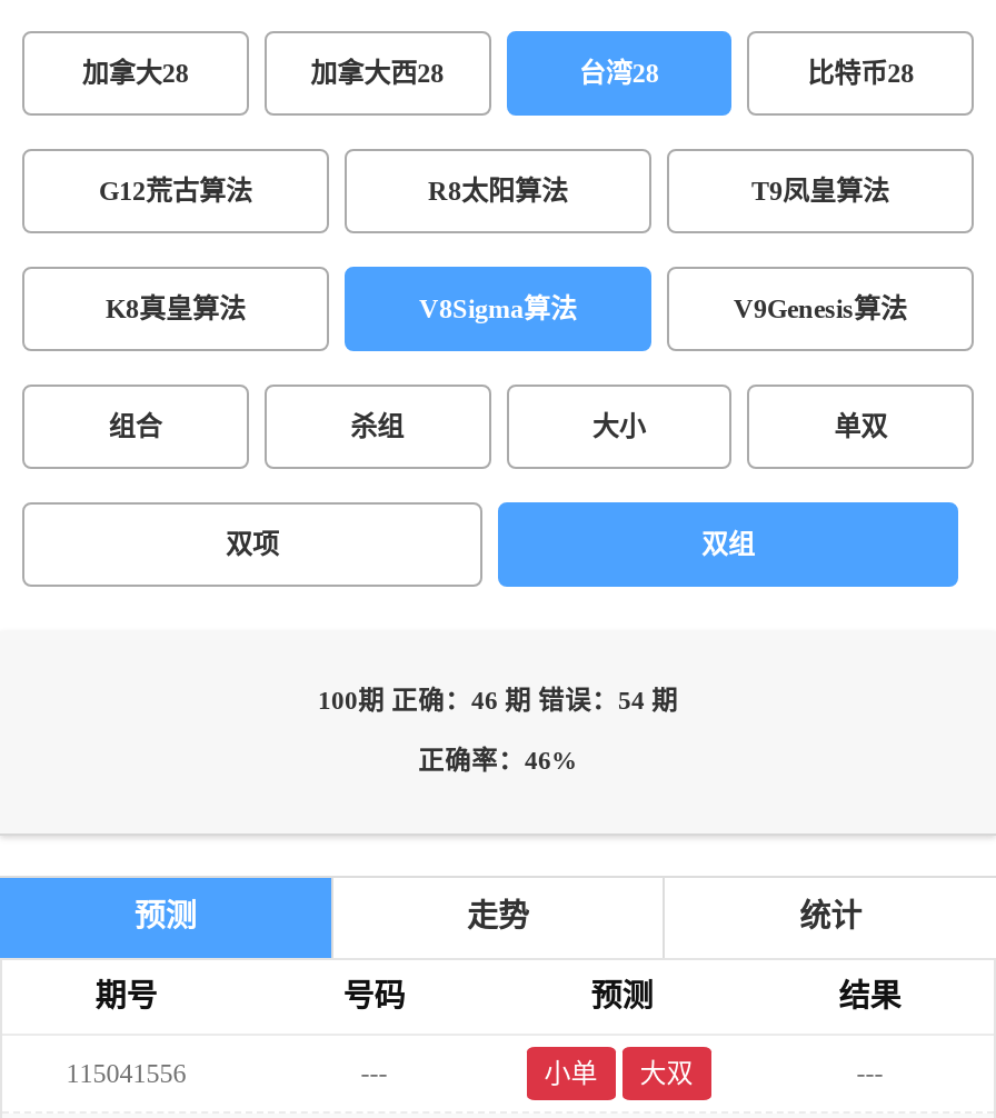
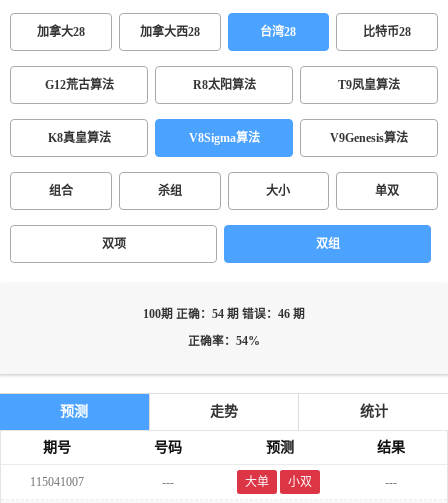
- 100期 正确：46 期 错误：54 期
+ 100期 正确：54 期 错误：46 期

- 正确率：46%
+ 正确率：54%

- 115041556
+ 115041007

- 小单
+ 大单

- 大双
+ 小双
